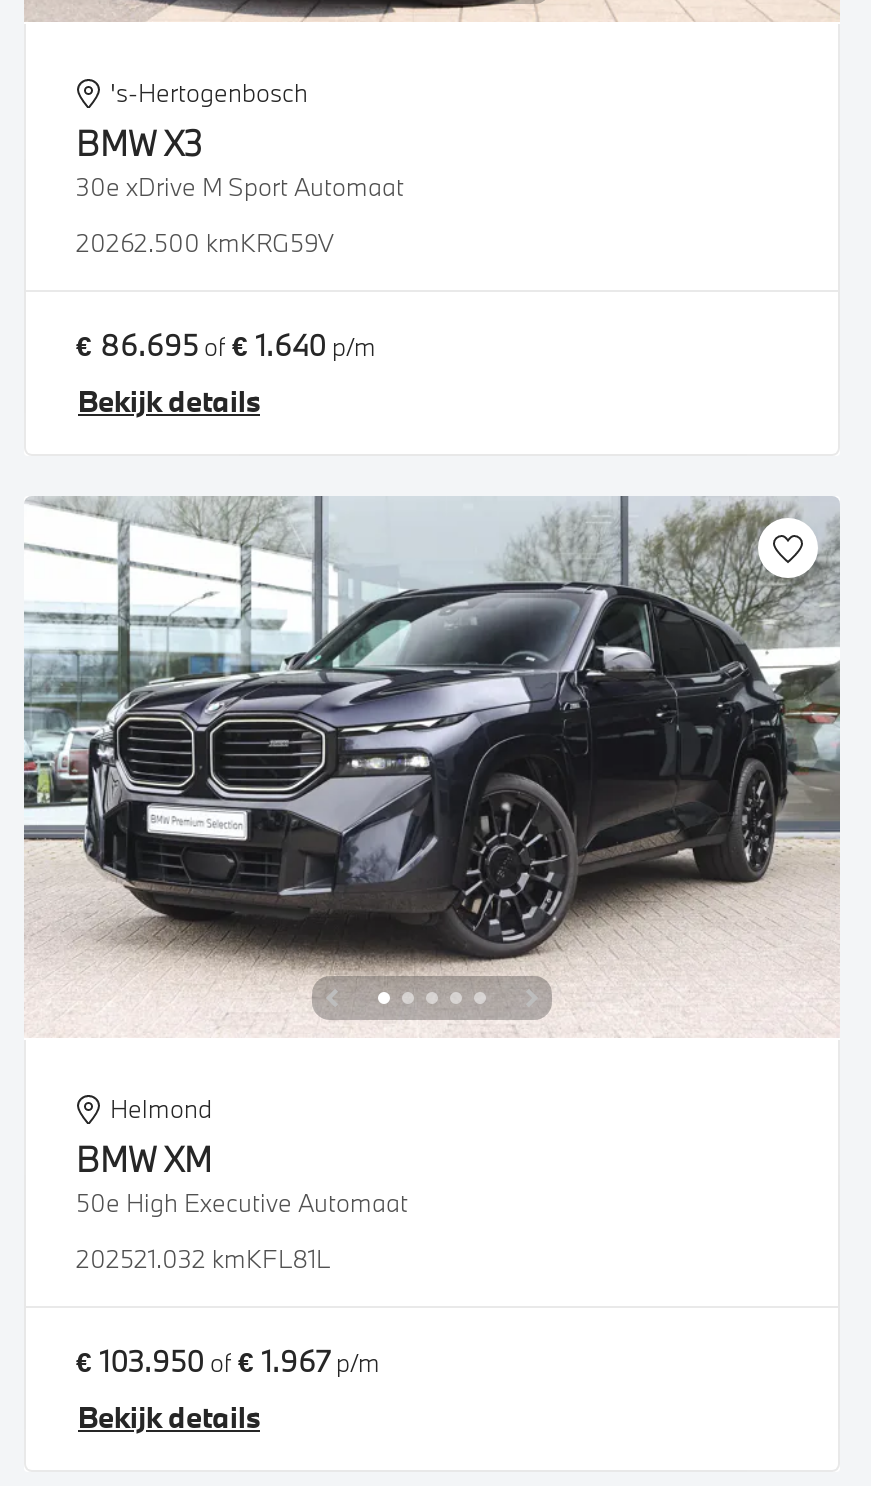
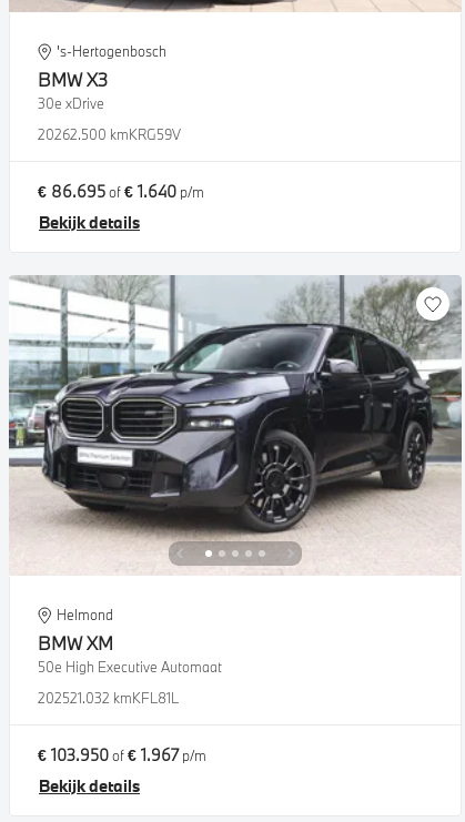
- 30e xDrive M Sport Automaat
+ 30e xDrive
